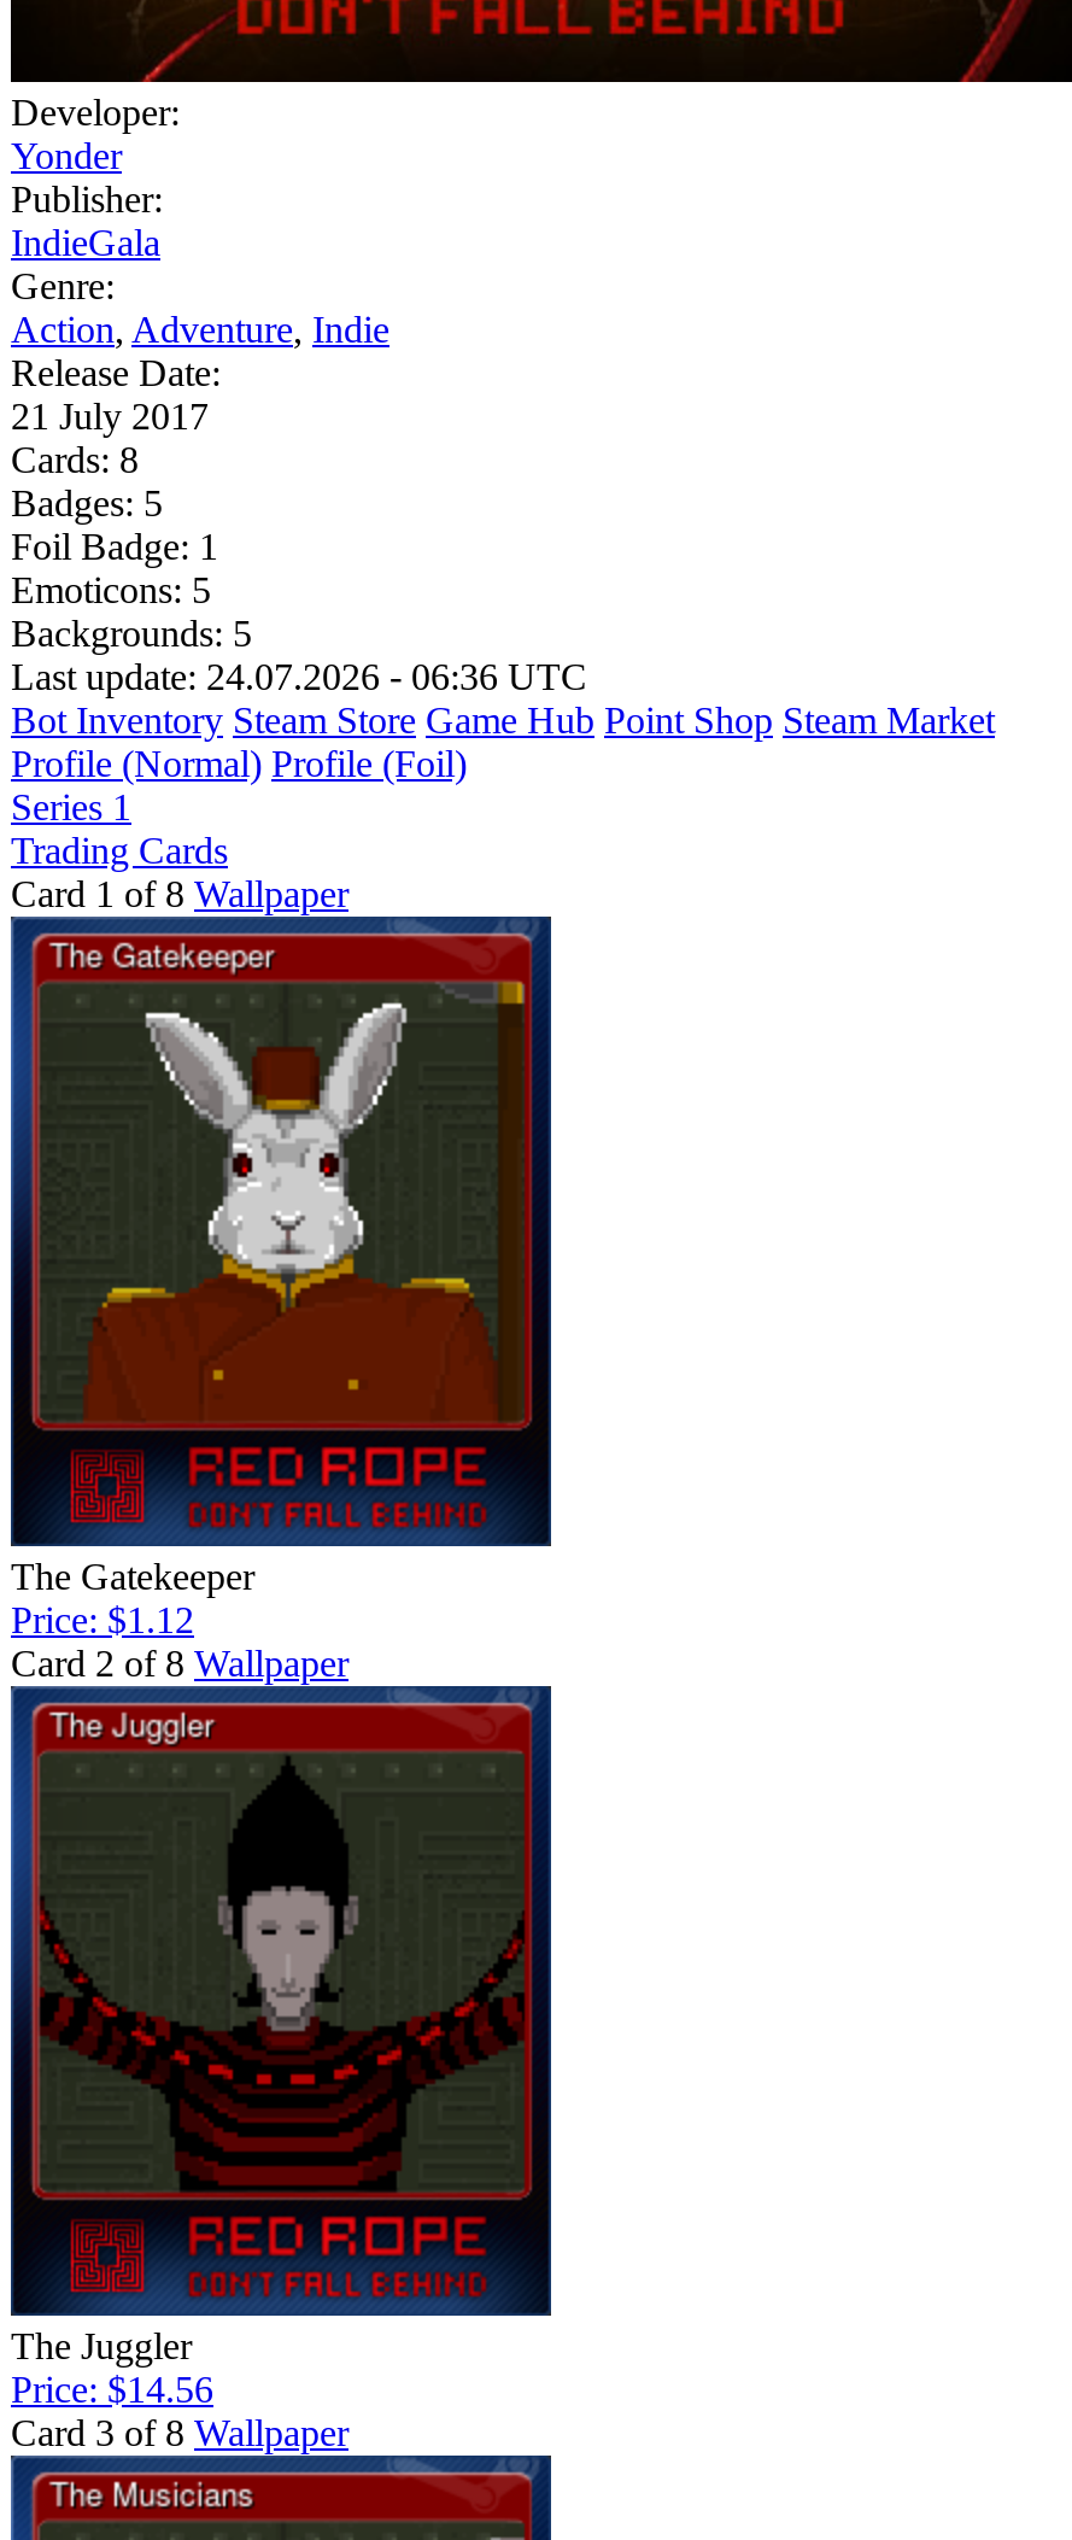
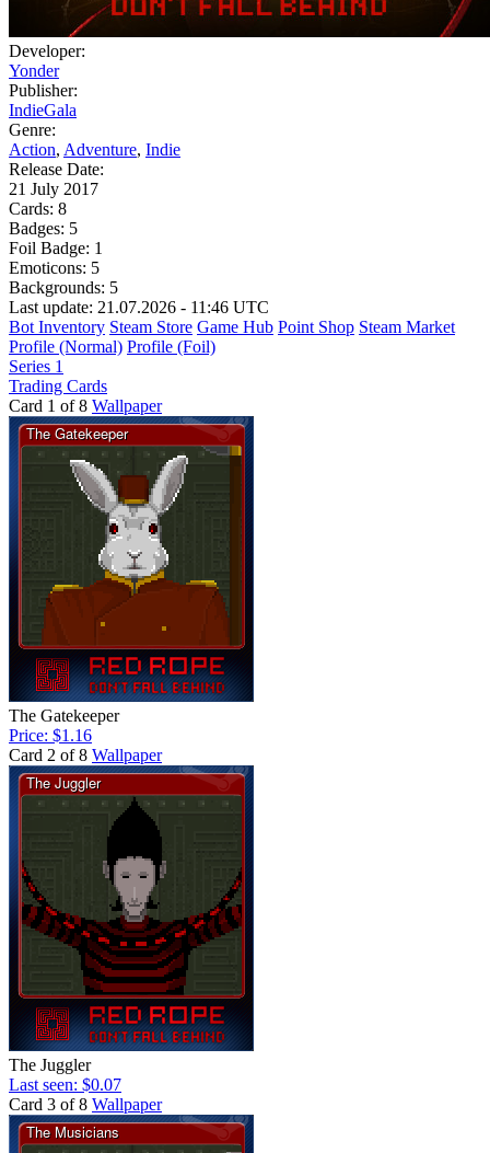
- Last update: 24.07.2026 - 06:36 UTC
+ Last update: 21.07.2026 - 11:46 UTC

- Price: $1.12
+ Price: $1.16

- Price: $14.56
+ Last seen: $0.07
